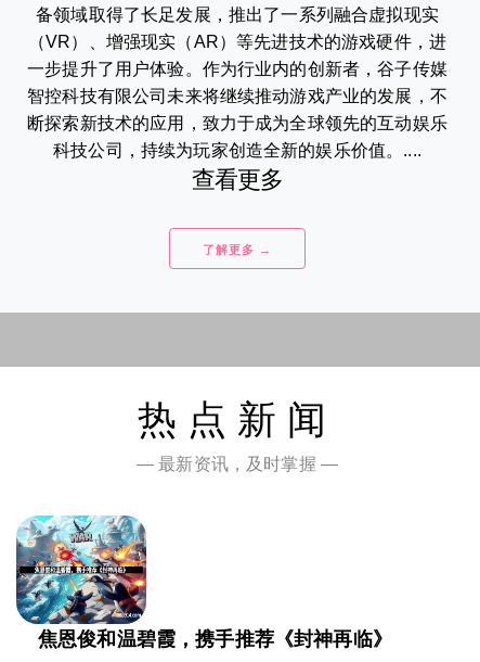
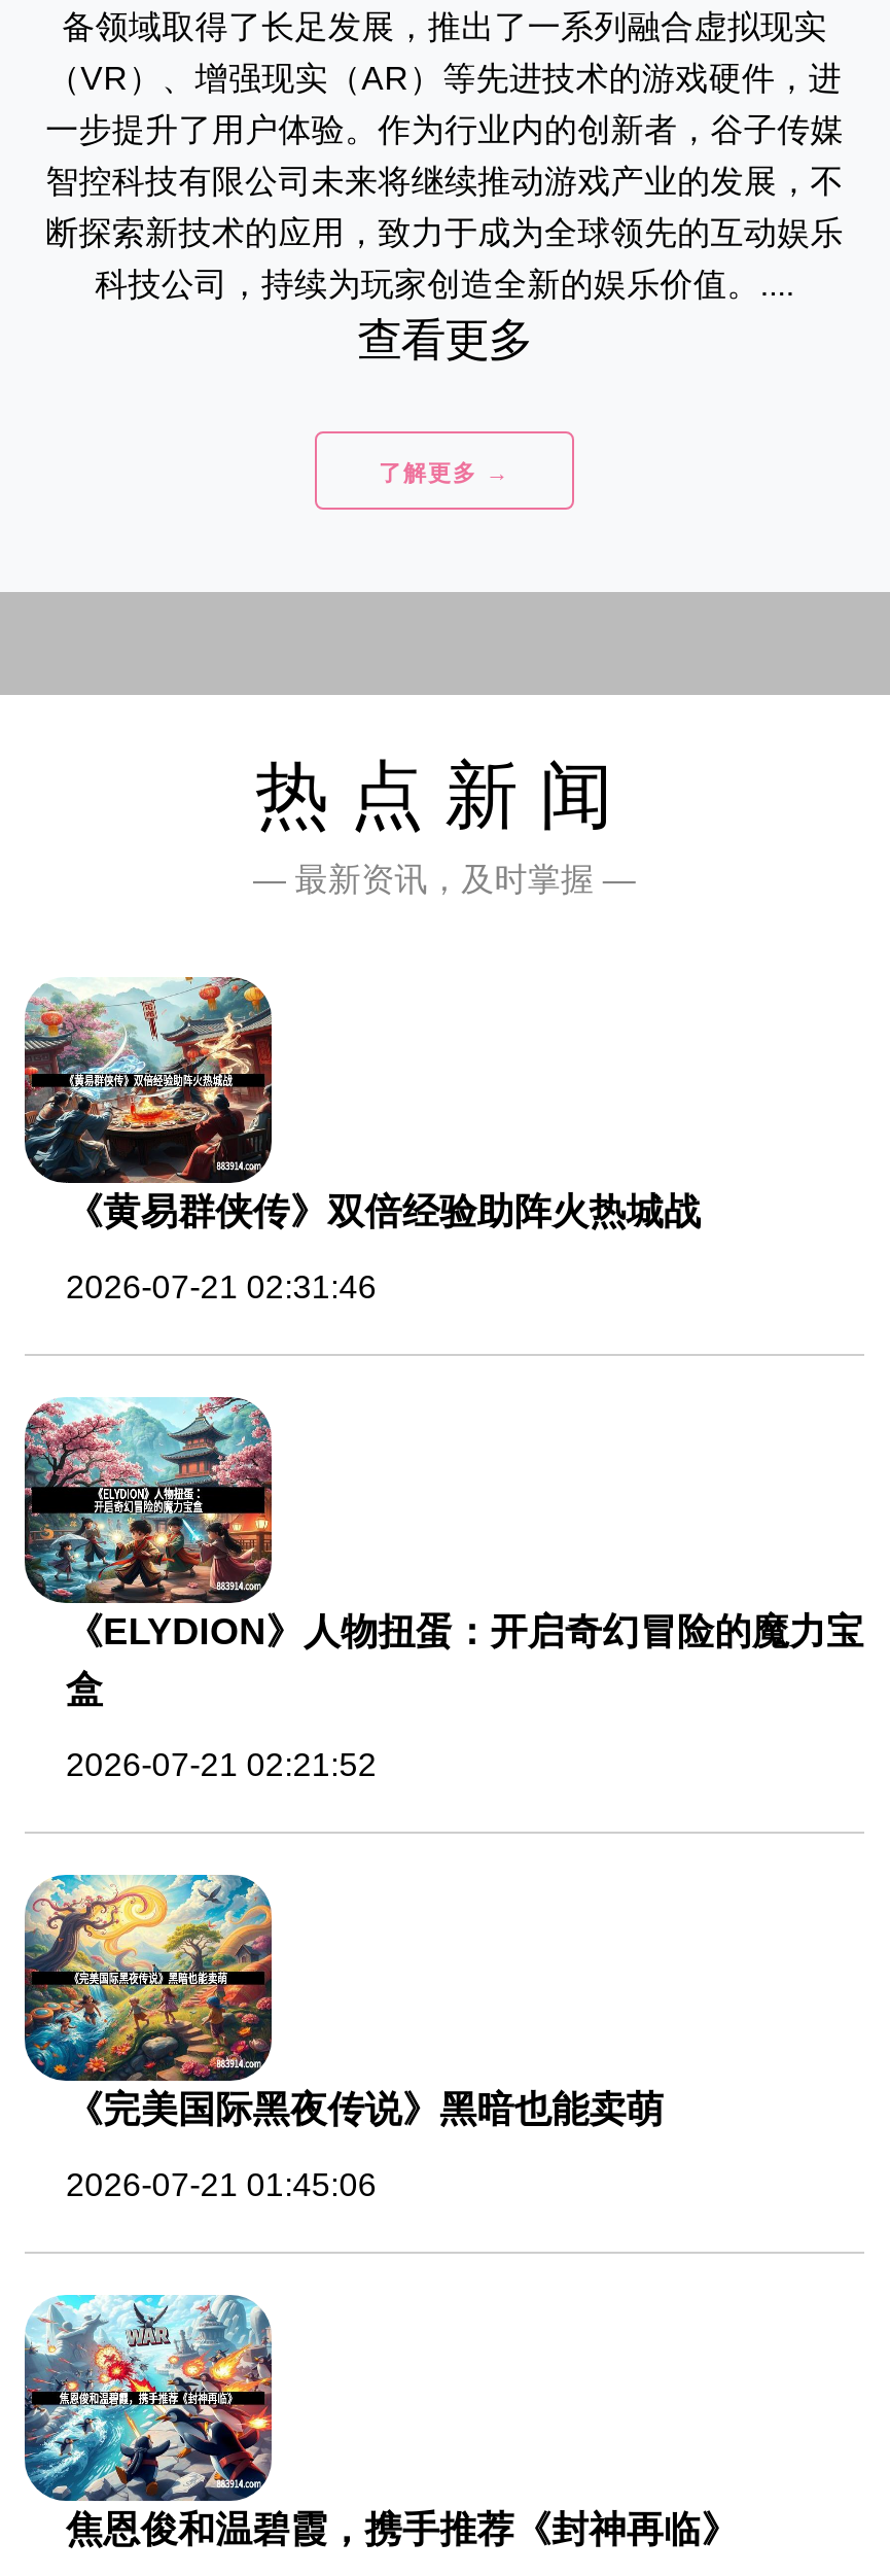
+ [image]
+ 《黄易群侠传》双倍经验助阵火热城战
+ 2026-07-21 02:31:46

+ [image]
+ 《ELYDION》人物扭蛋：开启奇幻冒险的魔力宝
+ 盒
+ 2026-07-21 02:21:52

+ [image]
+ 《完美国际黑夜传说》黑暗也能卖萌
+ 2026-07-21 01:45:06
